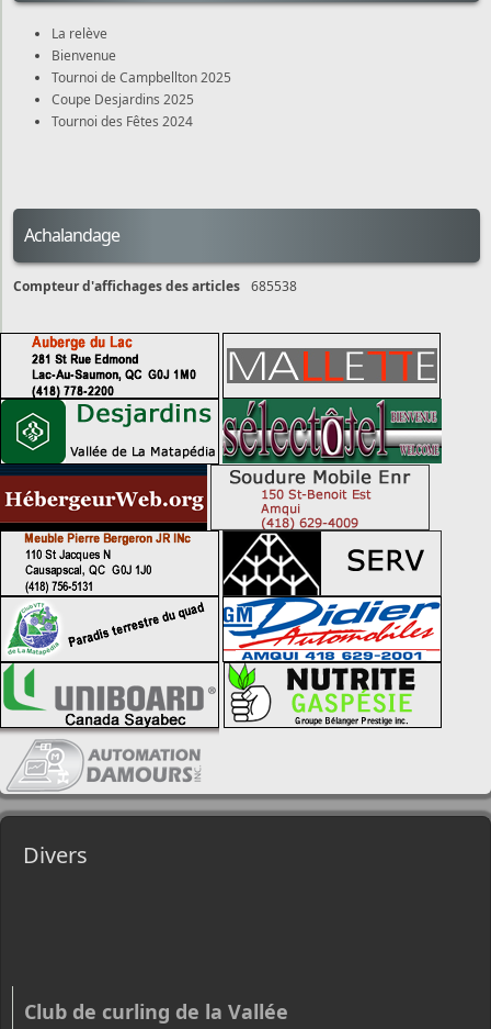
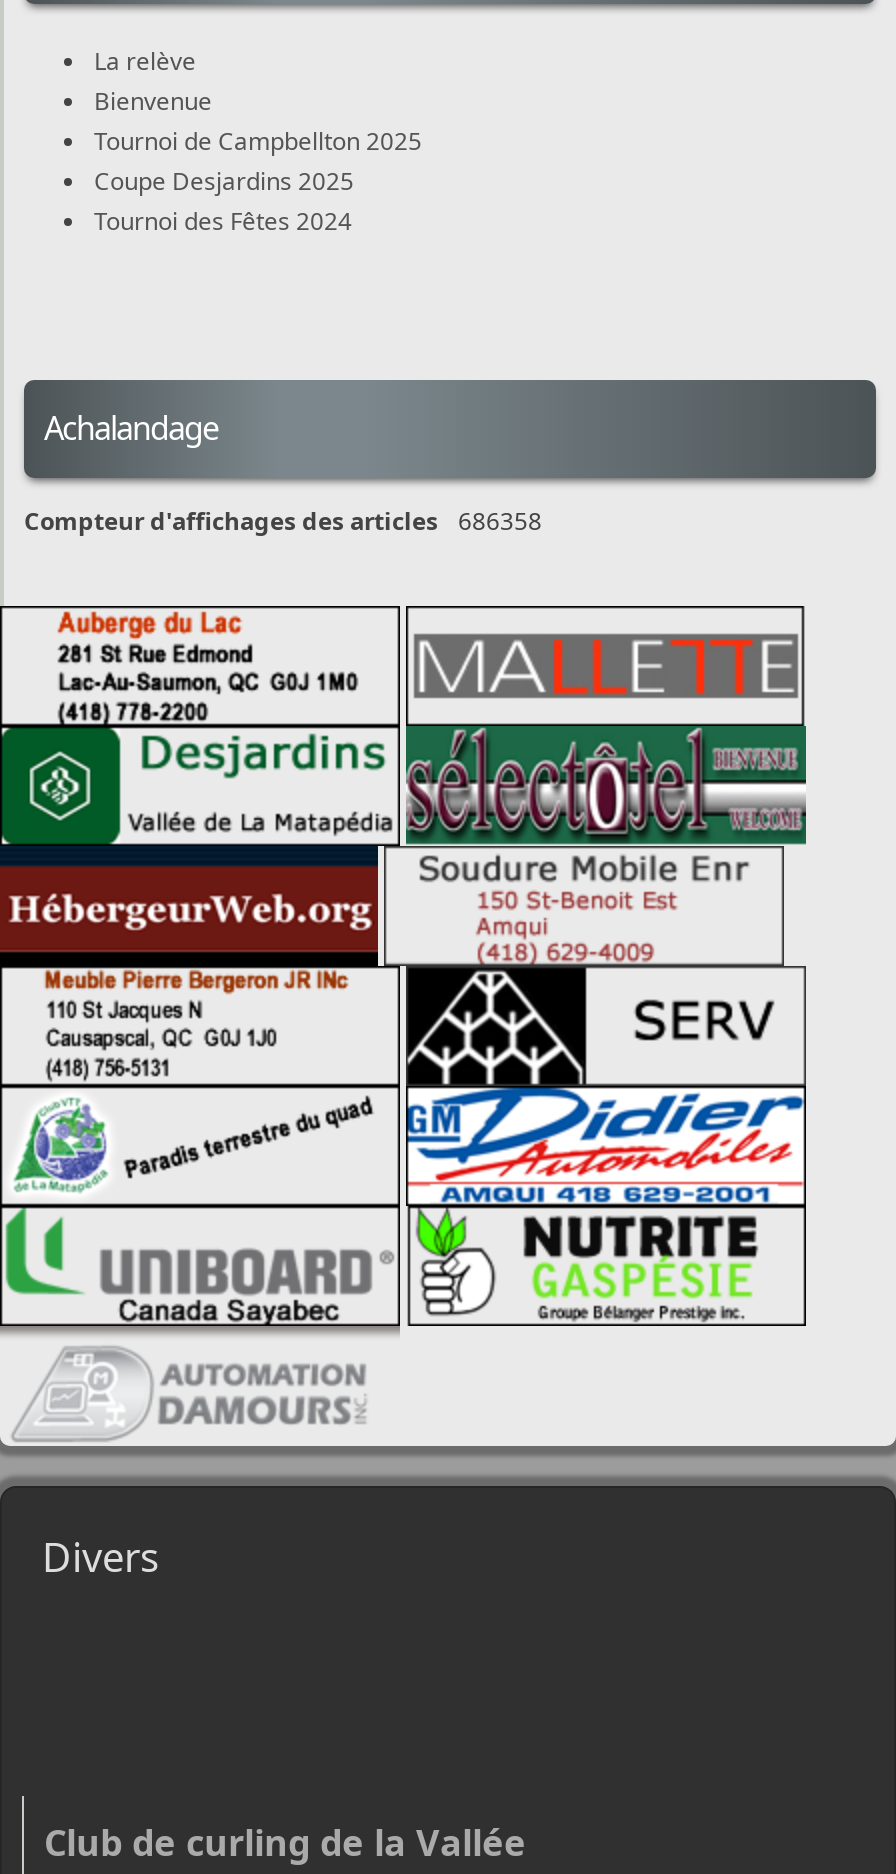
- Compteur d'affichages des articles 685538
+ Compteur d'affichages des articles 686358
